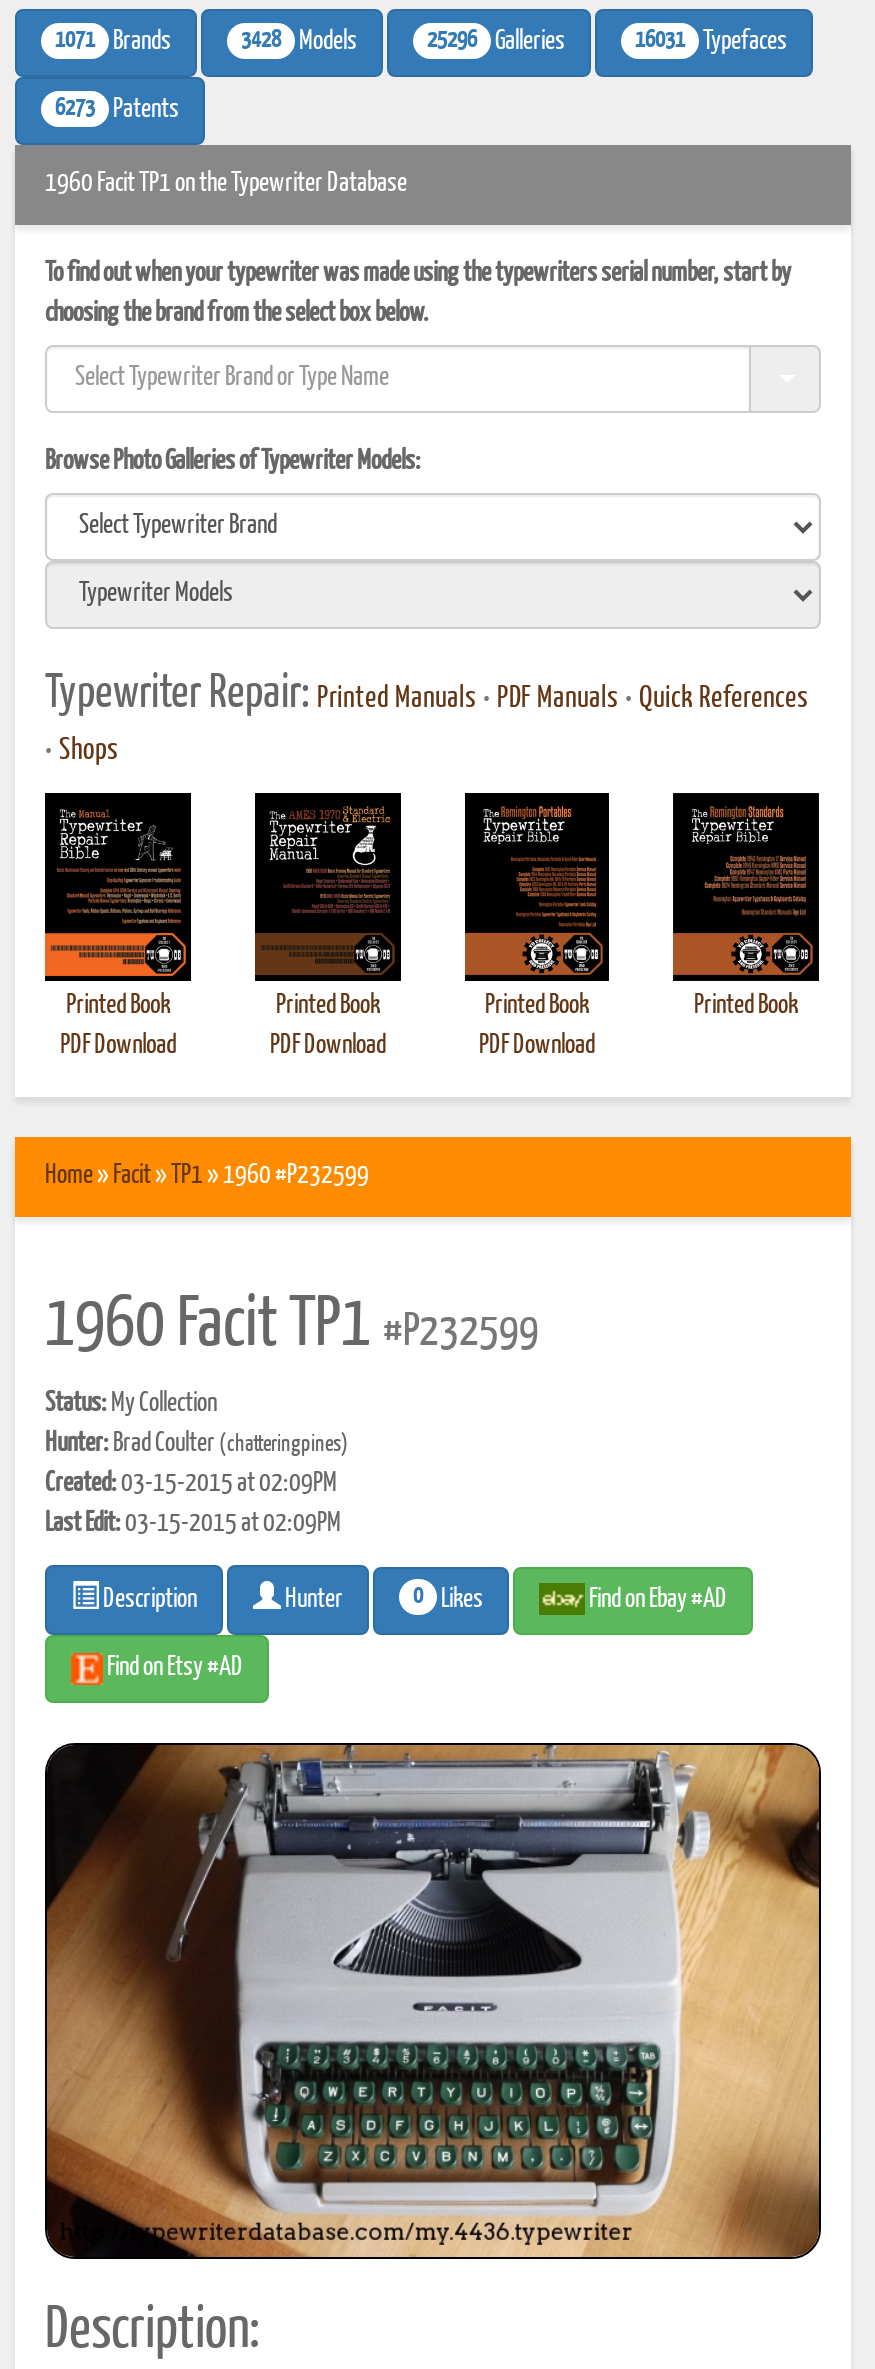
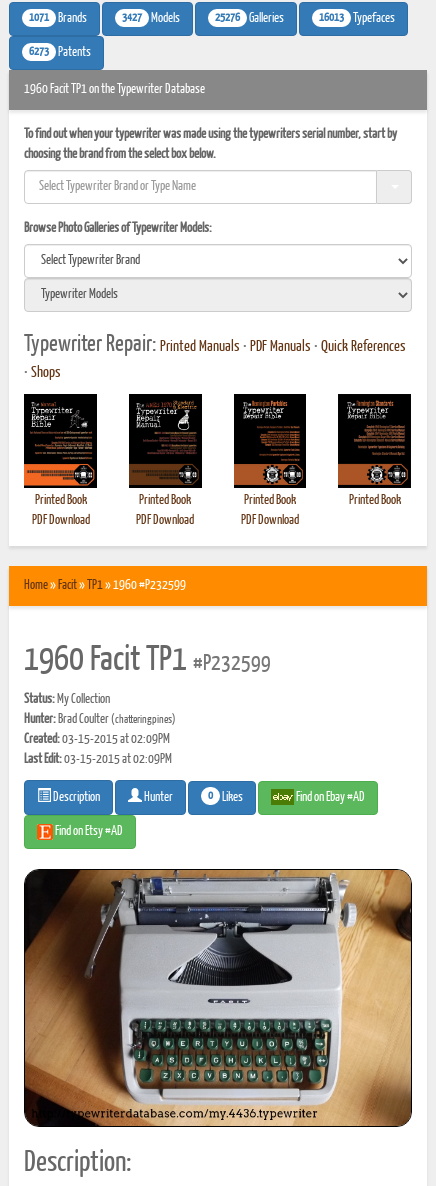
- 3428 Models
+ 3427 Models

- 25296 Galleries
+ 25276 Galleries

- 16031 Typefaces
+ 16013 Typefaces
